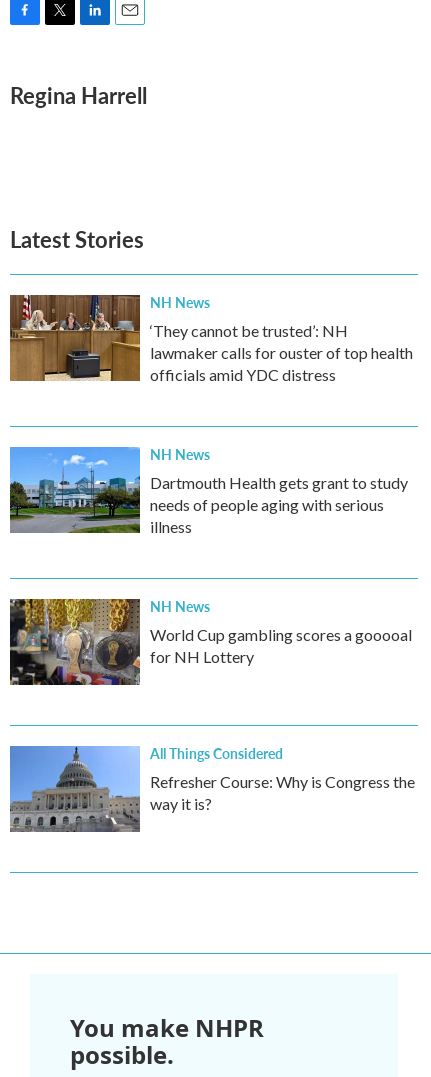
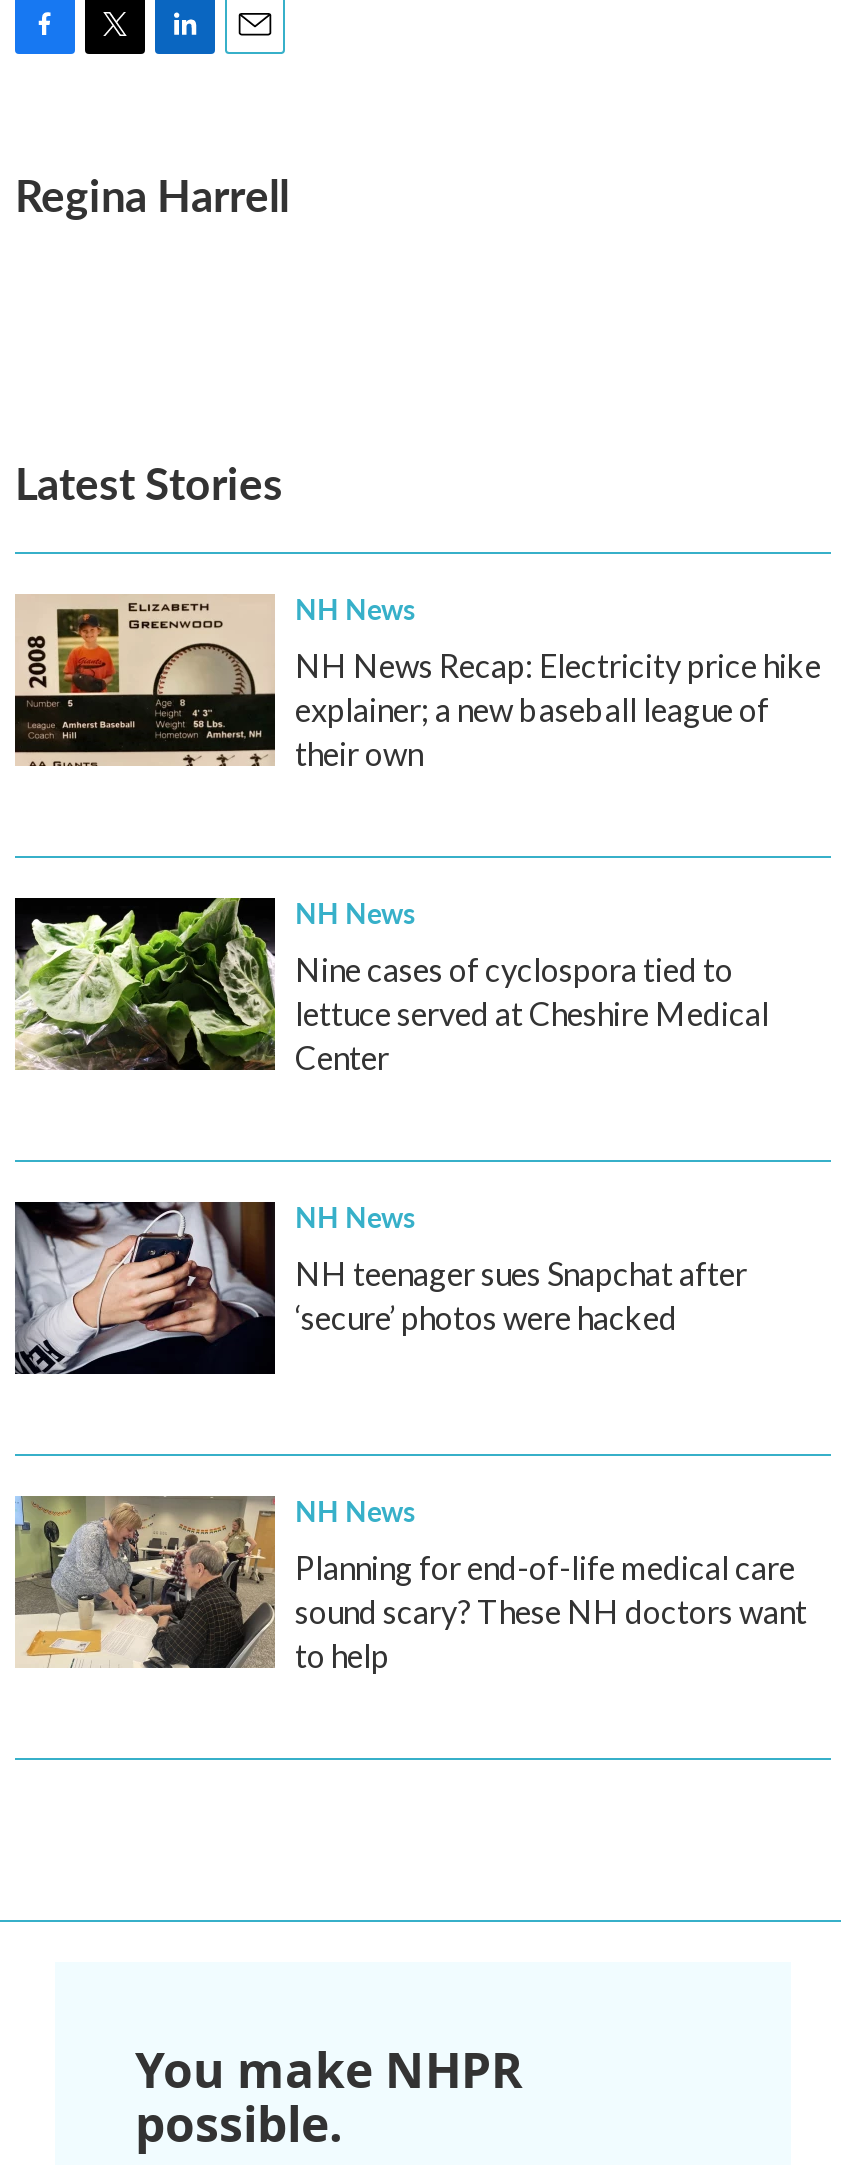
- [image]
- ‘They cannot be trusted’: NH
- lawmaker calls for ouster of top health
- officials amid YDC distress
+ [image]
+ NH News Recap: Electricity price hike
+ explainer; a new baseball league of
+ their own

- [image]
- Dartmouth Health gets grant to study
- needs of people aging with serious
- illness
+ [image]
+ Nine cases of cyclospora tied to
+ lettuce served at Cheshire Medical
+ Center

- [image]
- World Cup gambling scores a gooooal
- for NH Lottery
+ [image]
+ NH teenager sues Snapchat after
+ ‘secure’ photos were hacked

- [image]
- All Things Considered
- Refresher Course: Why is Congress the
- way it is?
+ [image]
+ NH News
+ Planning for end-of-life medical care
+ sound scary? These NH doctors want
+ to help
